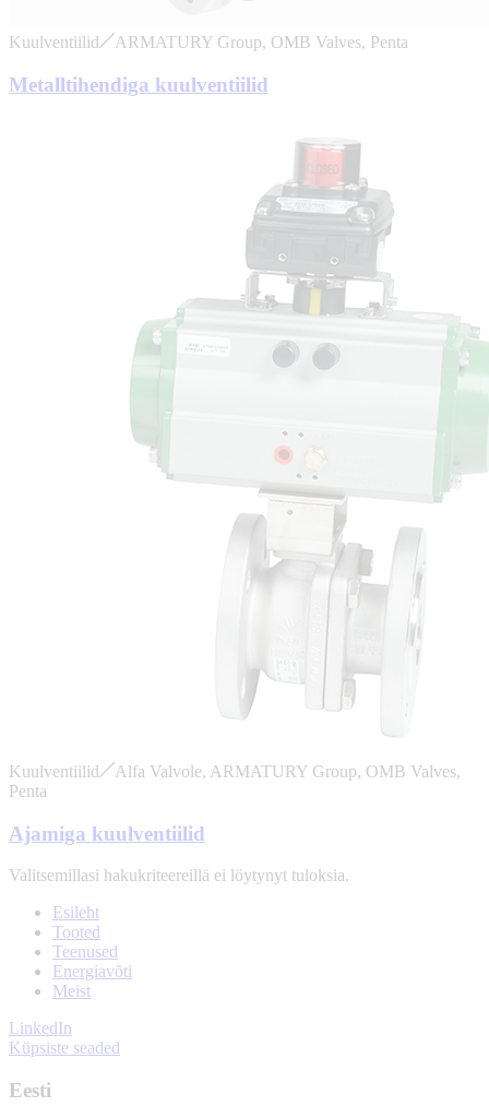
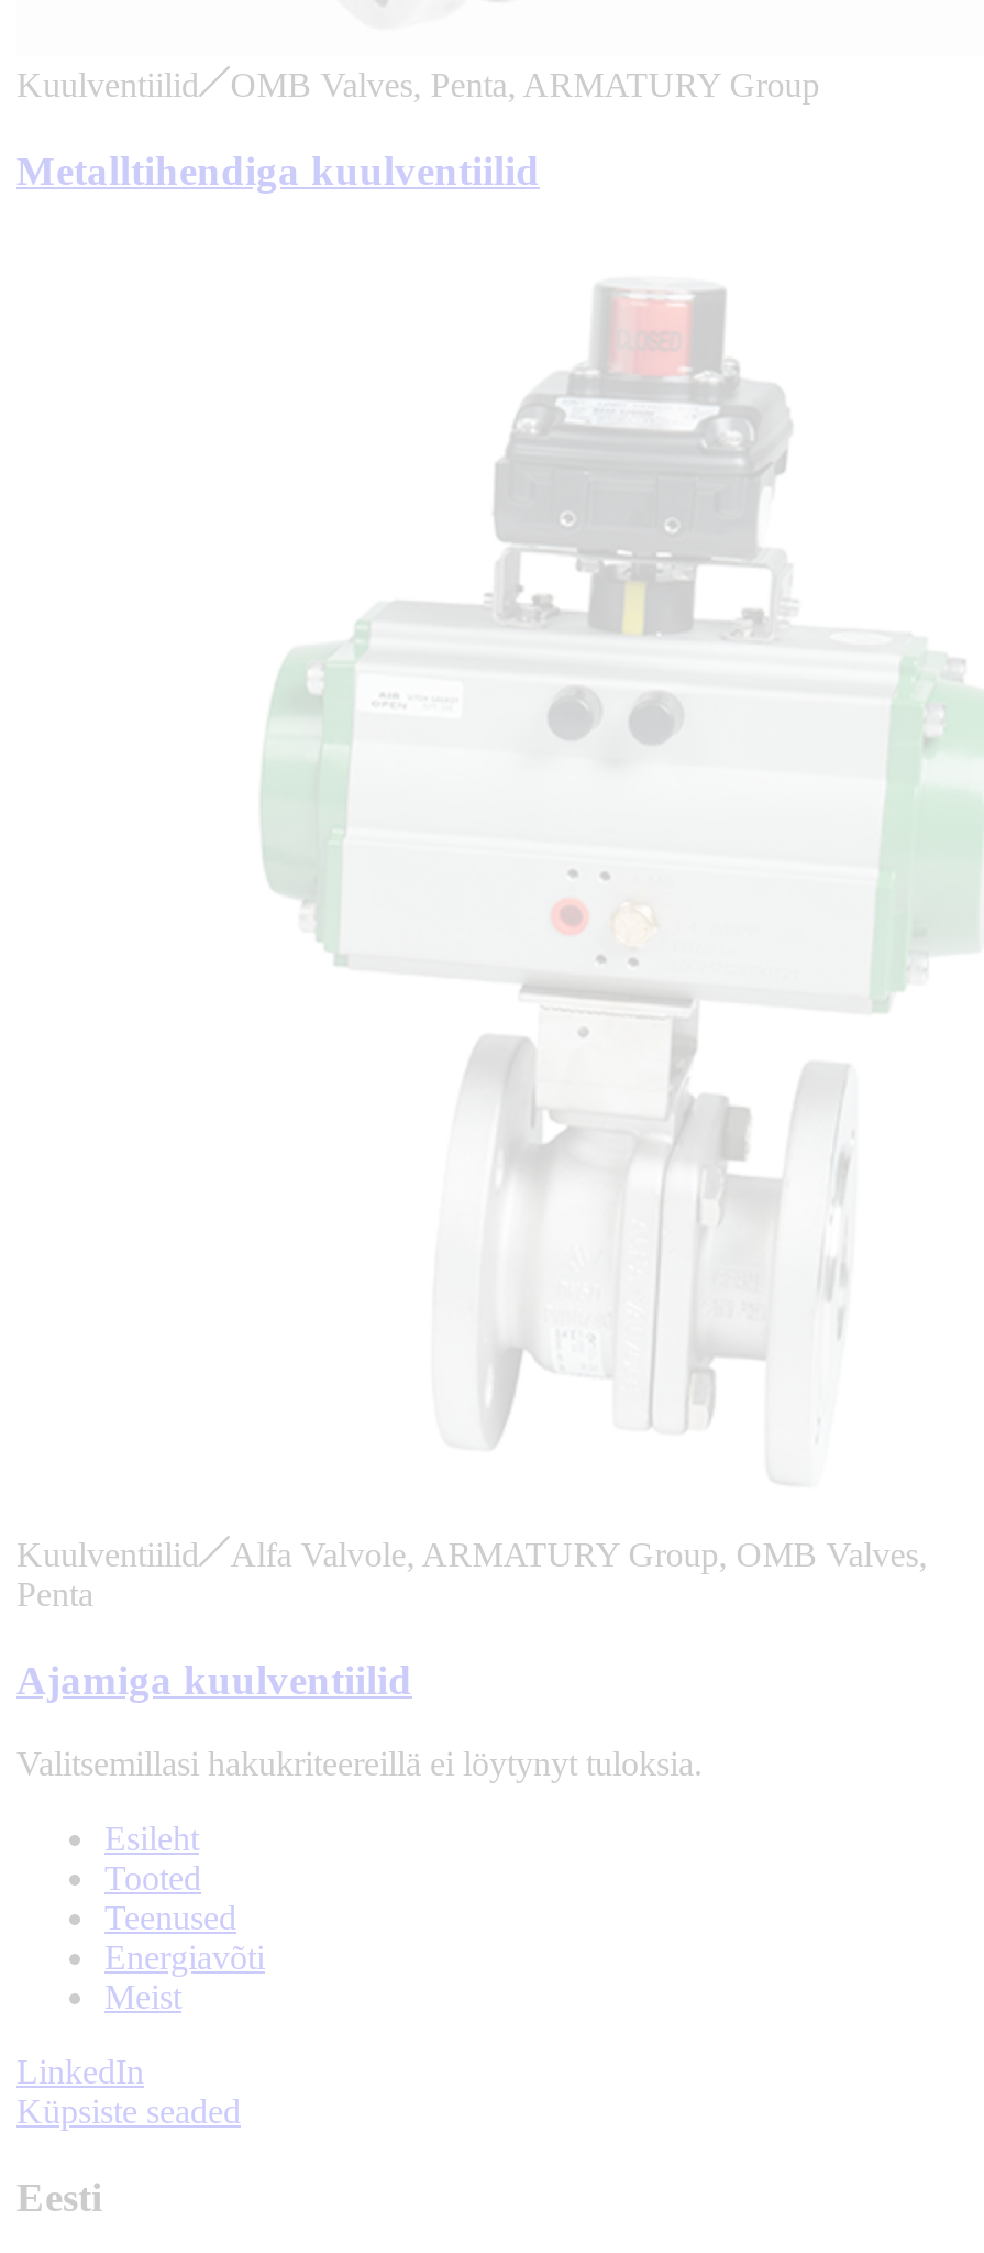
- ARMATURY Group, OMB Valves, Penta
+ OMB Valves, Penta, ARMATURY Group
